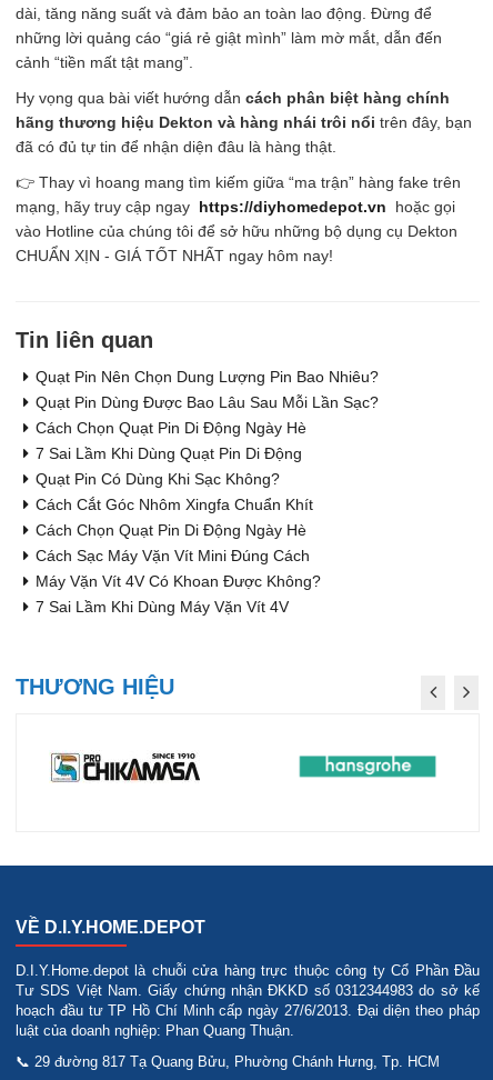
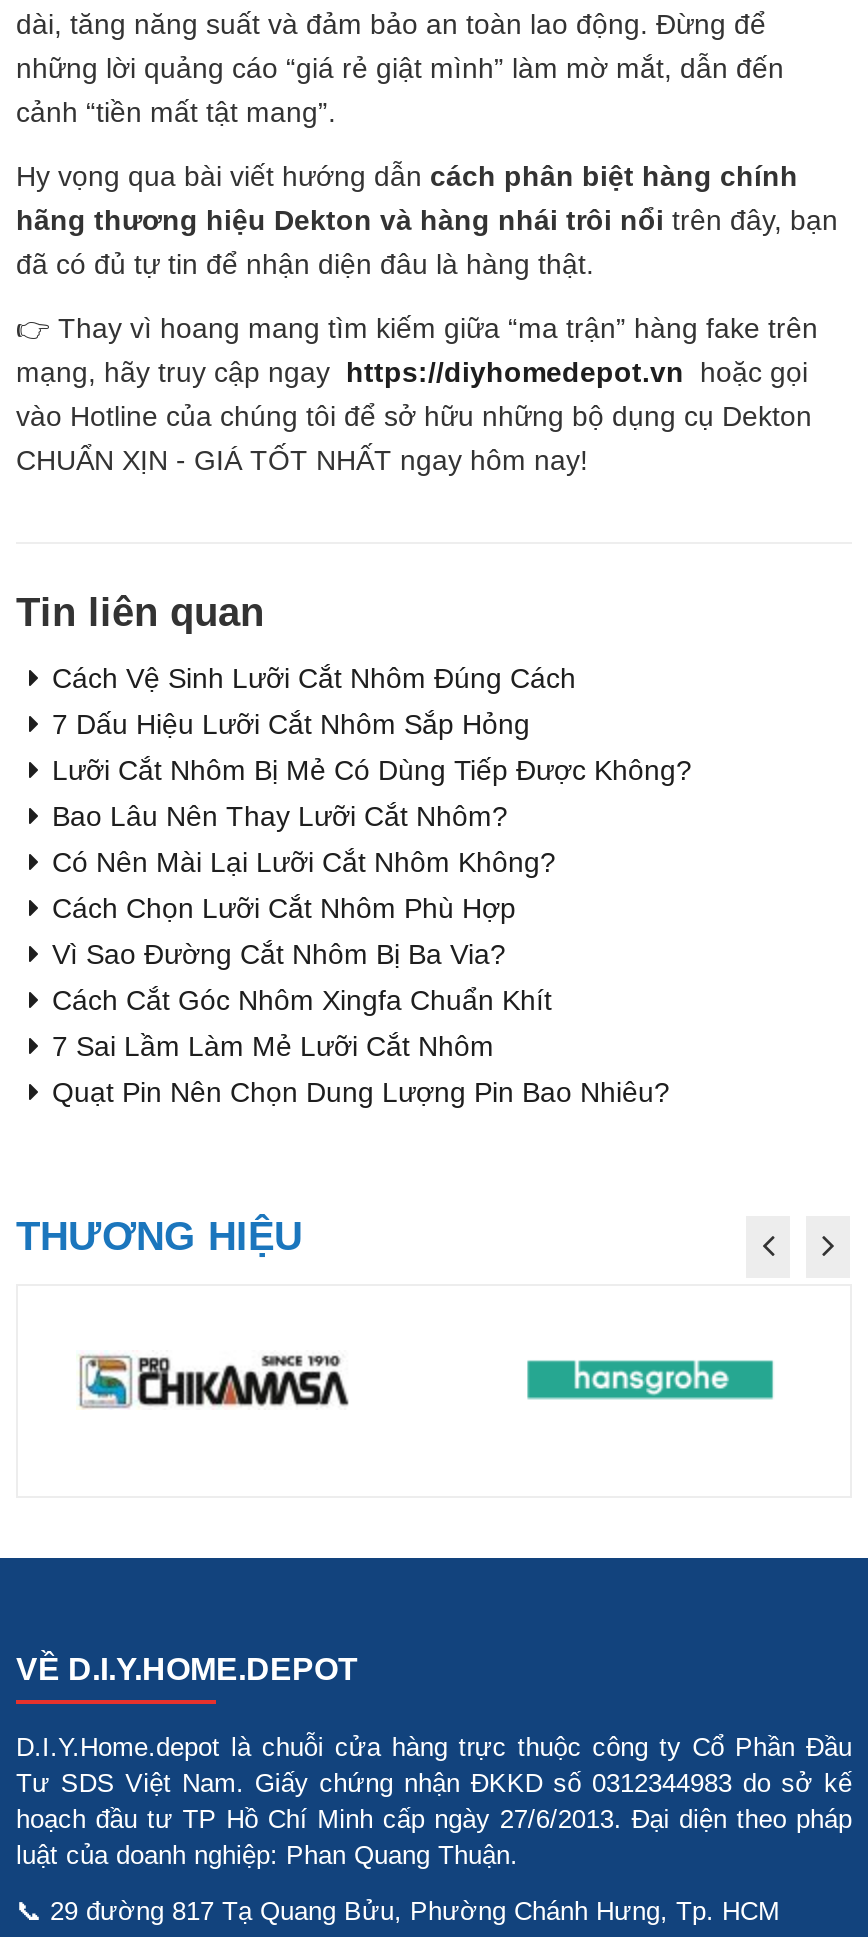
+ Cách Vệ Sinh Lưỡi Cắt Nhôm Đúng Cách
+ 7 Dấu Hiệu Lưỡi Cắt Nhôm Sắp Hỏng
+ Lưỡi Cắt Nhôm Bị Mẻ Có Dùng Tiếp Được Không?
+ Bao Lâu Nên Thay Lưỡi Cắt Nhôm?
+ Có Nên Mài Lại Lưỡi Cắt Nhôm Không?
+ Cách Chọn Lưỡi Cắt Nhôm Phù Hợp
+ Vì Sao Đường Cắt Nhôm Bị Ba Via?
+ 7 Sai Lầm Làm Mẻ Lưỡi Cắt Nhôm

moved down: Quạt Pin Nên Chọn Dung Lượng Pin Bao Nhiêu?

- Quạt Pin Dùng Được Bao Lâu Sau Mỗi Lần Sạc?
- Cách Chọn Quạt Pin Di Động Ngày Hè
- 7 Sai Lầm Khi Dùng Quạt Pin Di Động
- Quạt Pin Có Dùng Khi Sạc Không?
- Cách Chọn Quạt Pin Di Động Ngày Hè
- Cách Sạc Máy Vặn Vít Mini Đúng Cách
- Máy Vặn Vít 4V Có Khoan Được Không?
- 7 Sai Lầm Khi Dùng Máy Vặn Vít 4V

moved up: Cách Cắt Góc Nhôm Xingfa Chuẩn Khít
